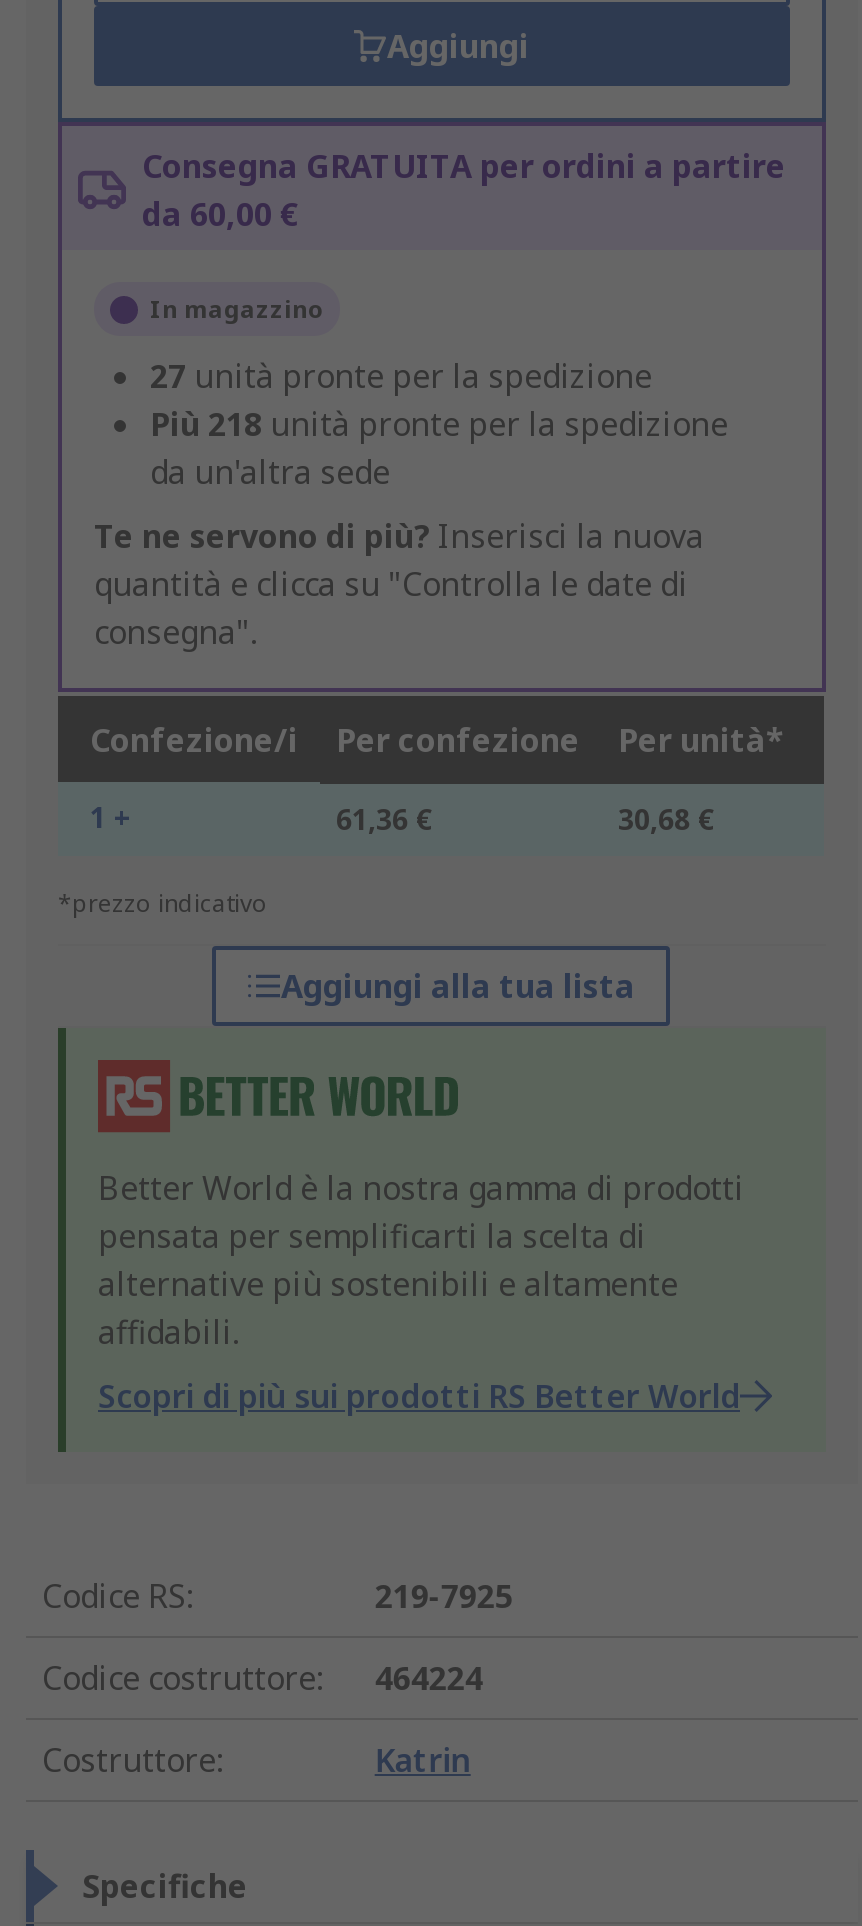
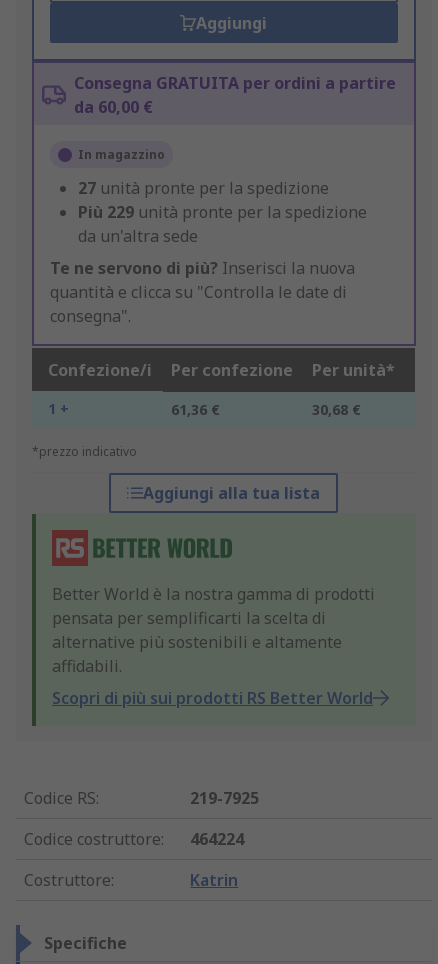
- Più 218 unità pronte per la spedizione
+ Più 229 unità pronte per la spedizione
